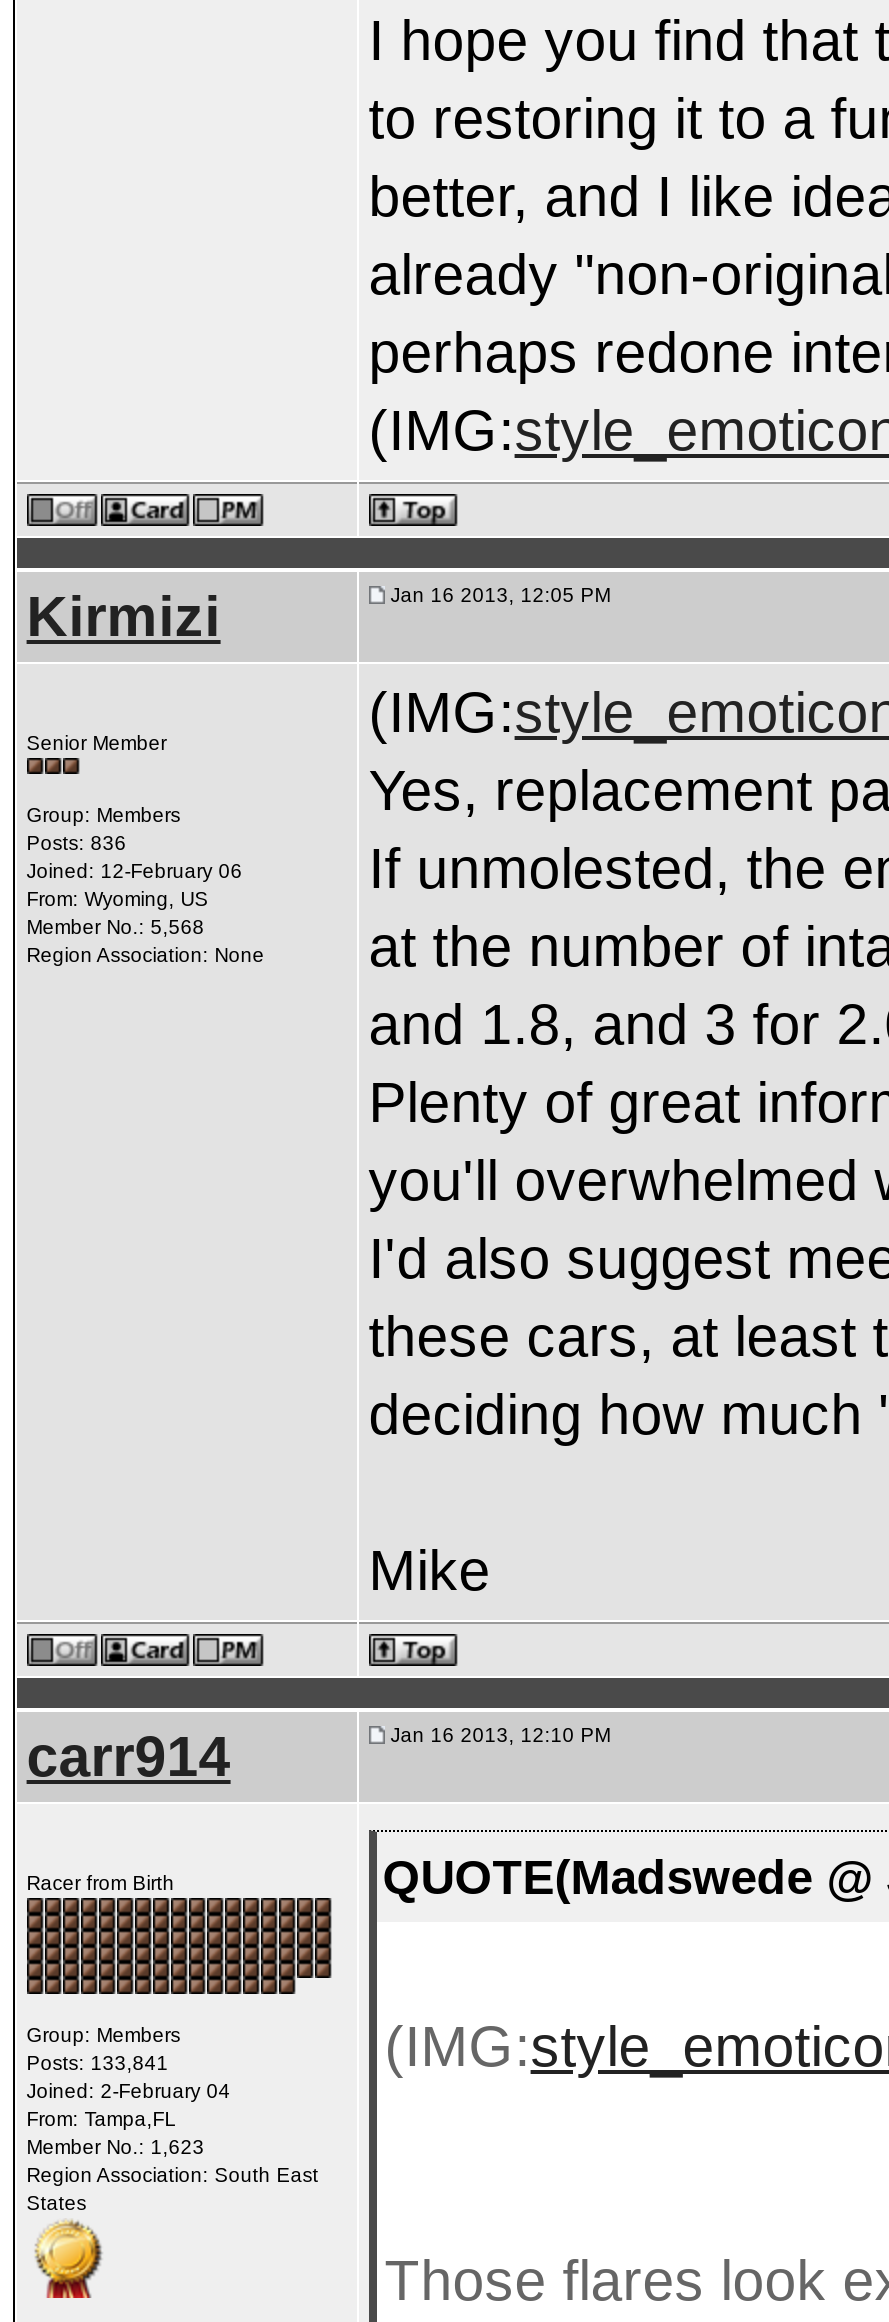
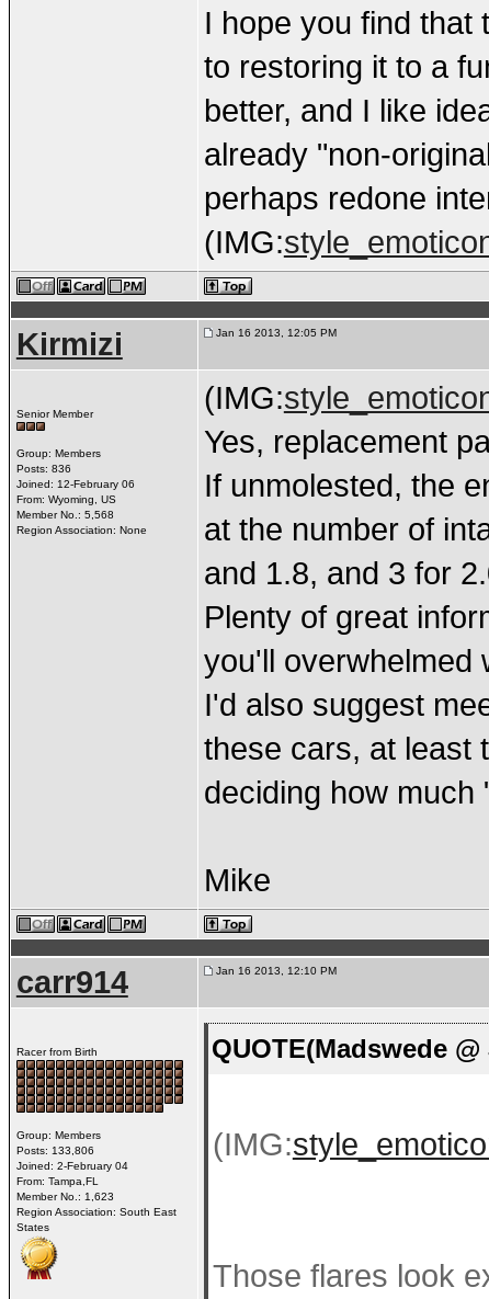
- Posts: 133,841
+ Posts: 133,806
